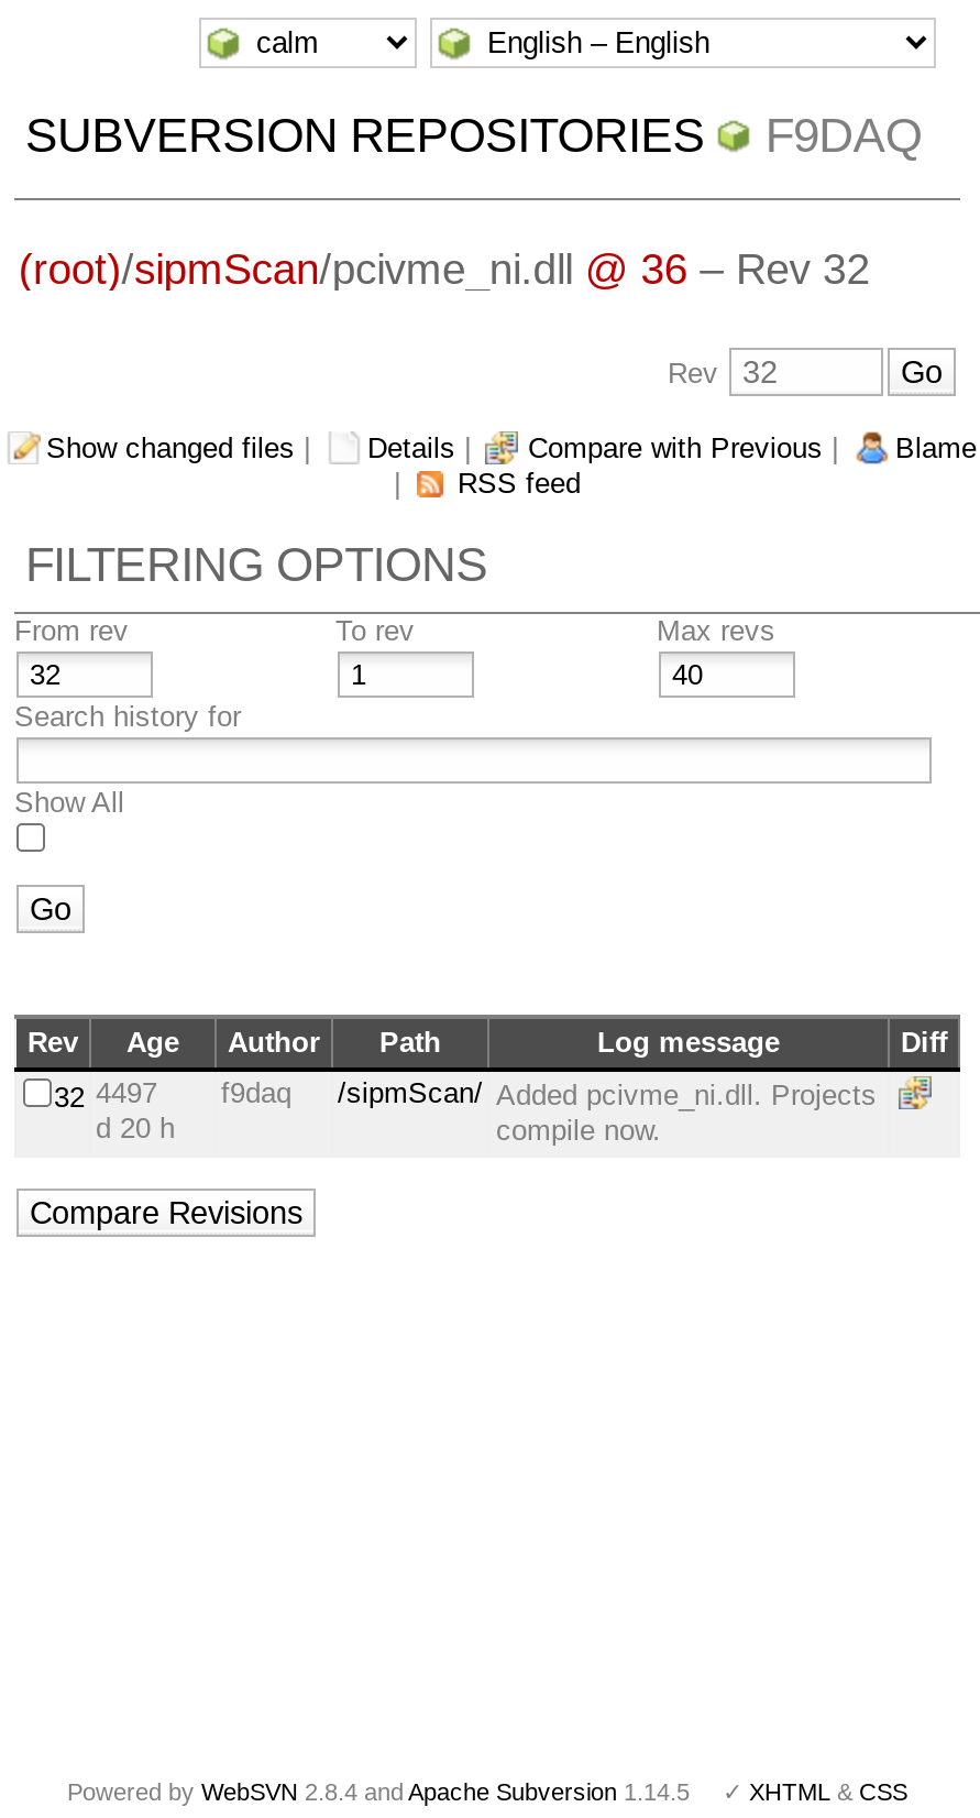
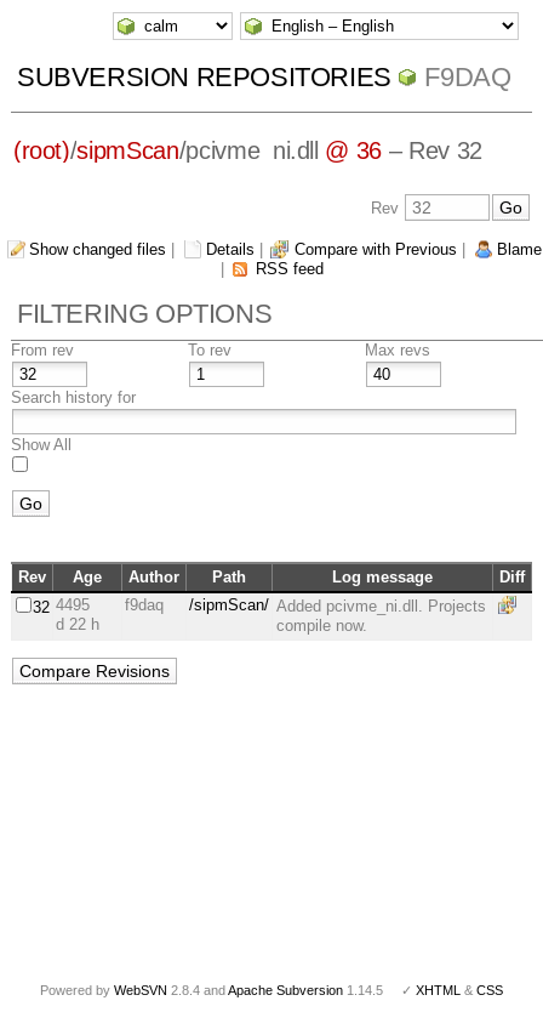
- 32 4497 f9daq /sipmScan/ Added pcivme_ni.dll. Projects
+ 32 4495 f9daq /sipmScan/ Added pcivme_ni.dll. Projects

- d 20 h
+ d 22 h
